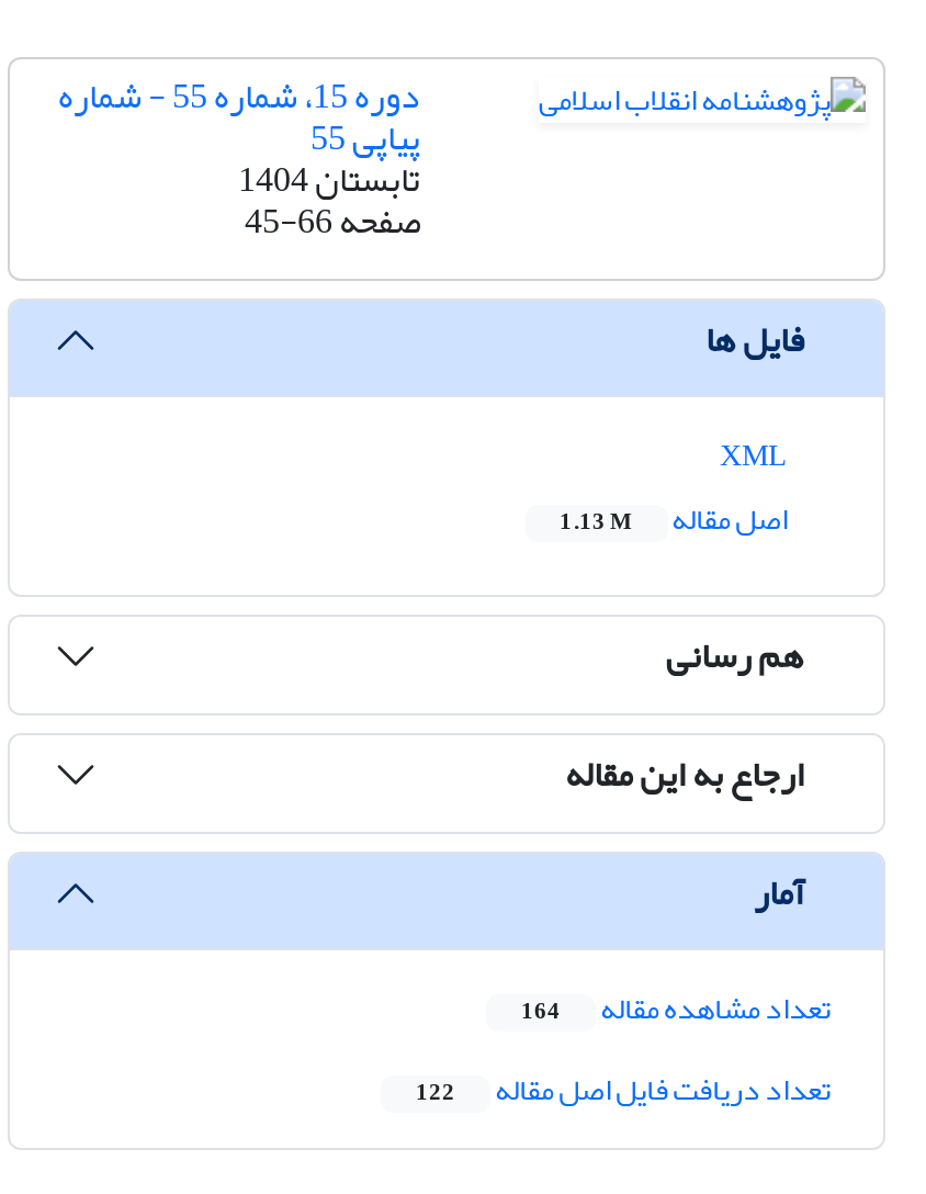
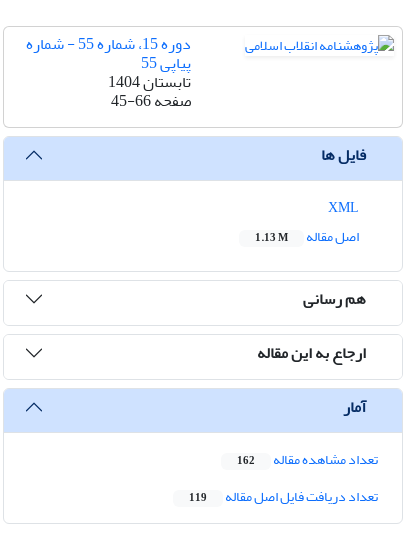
- تعداد مشاهده مقاله 164
+ تعداد مشاهده مقاله 162

- تعداد دریافت فایل اصل مقاله 122
+ تعداد دریافت فایل اصل مقاله 119
